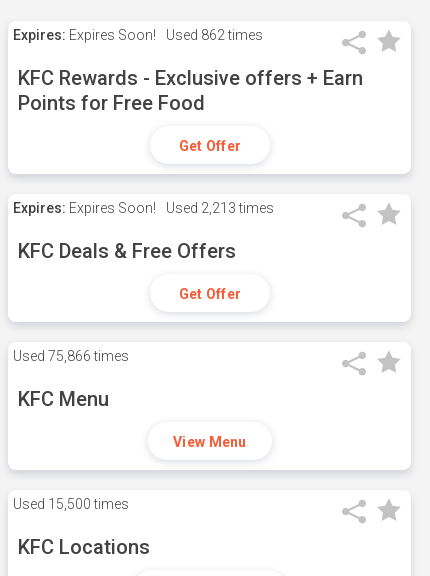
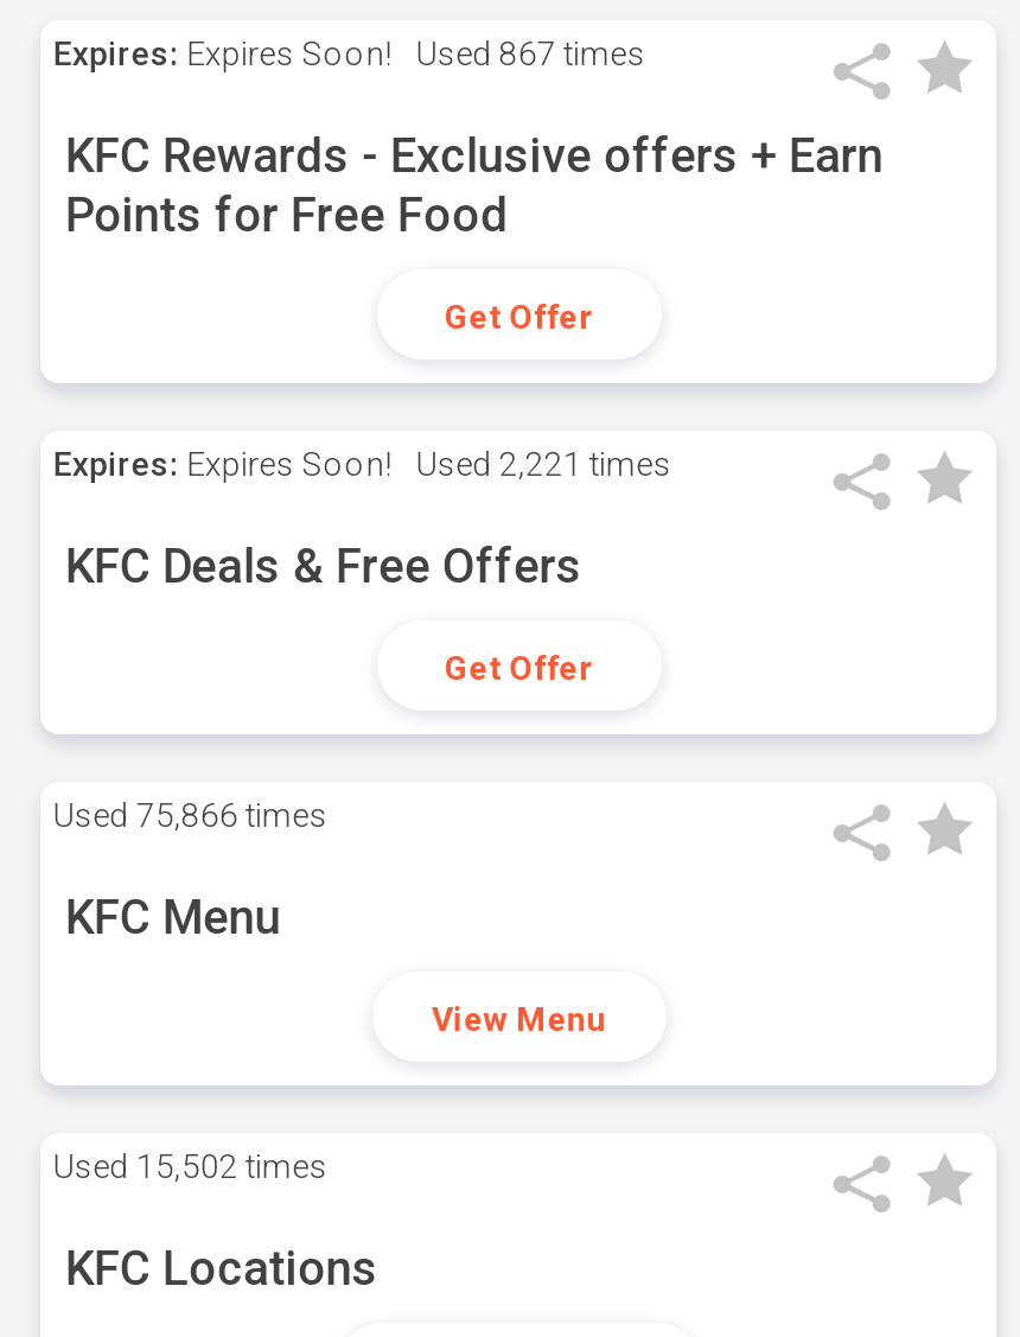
- Expires: Expires Soon! Used 862 times
+ Expires: Expires Soon! Used 867 times

- Expires: Expires Soon! Used 2,213 times
+ Expires: Expires Soon! Used 2,221 times

- Used 15,500 times
+ Used 15,502 times
